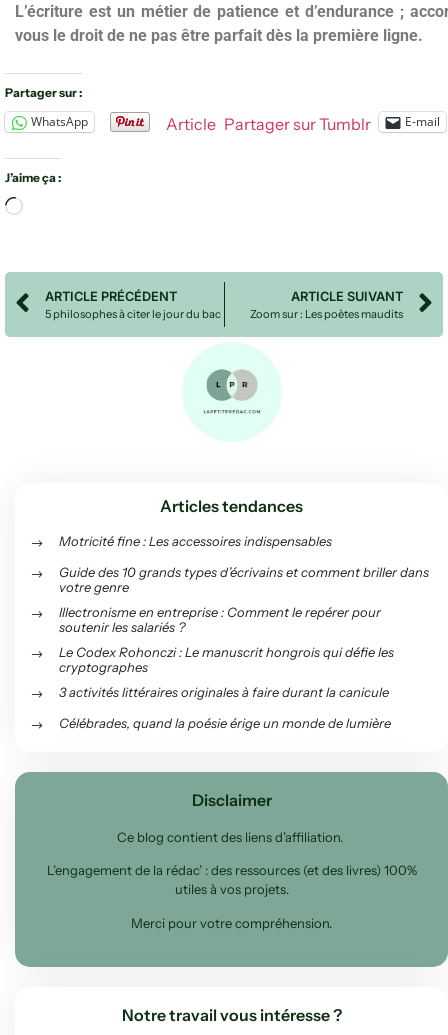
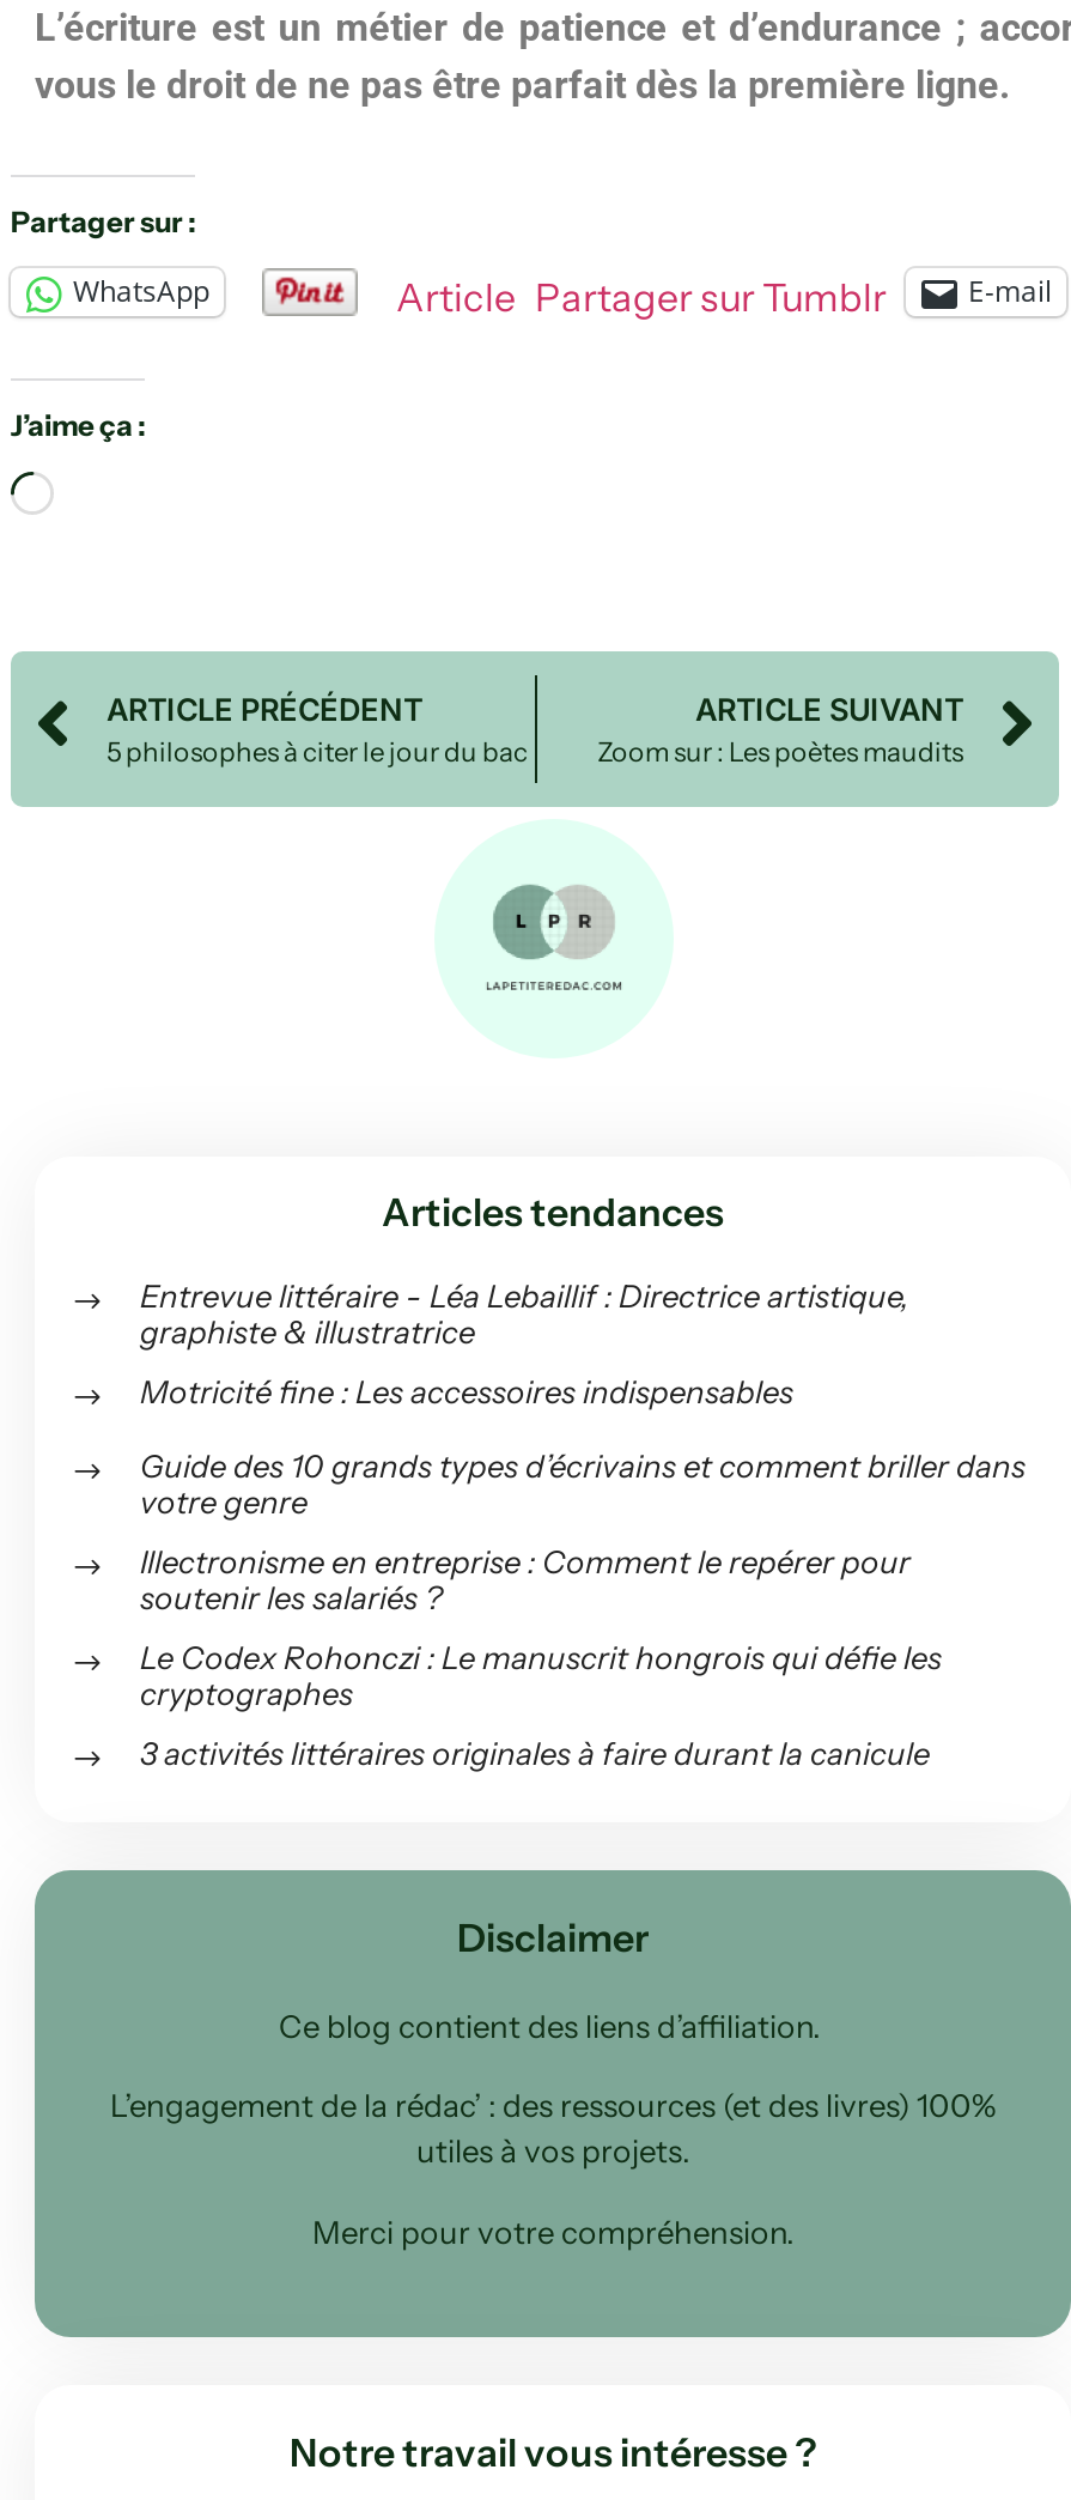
+ Entrevue littéraire - Léa Lebaillif : Directrice artistique,
+ graphiste & illustratrice

moved down: Motricité fine : Les accessoires indispensables | Guide des 10 grands types d’écrivains et comment briller dans | votre genre | Illectronisme en entreprise : Comment le repérer pour | soutenir les salariés ? | Le Codex Rohonczi : Le manuscrit hongrois qui défie les | cryptographes | 3 activités littéraires originales à faire durant la canicule

- Célébrades, quand la poésie érige un monde de lumière
